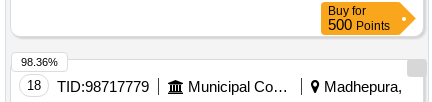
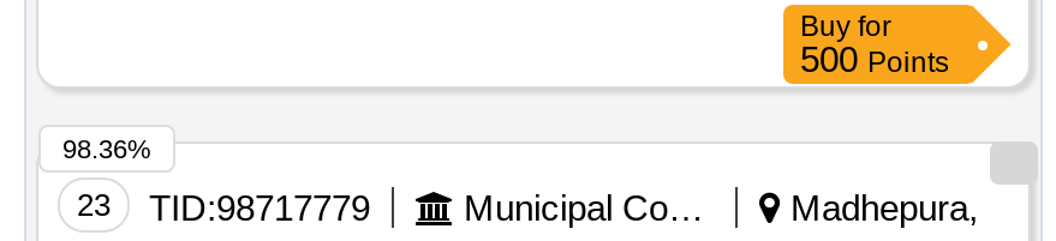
- 18 TID:98717779
+ 23 TID:98717779
